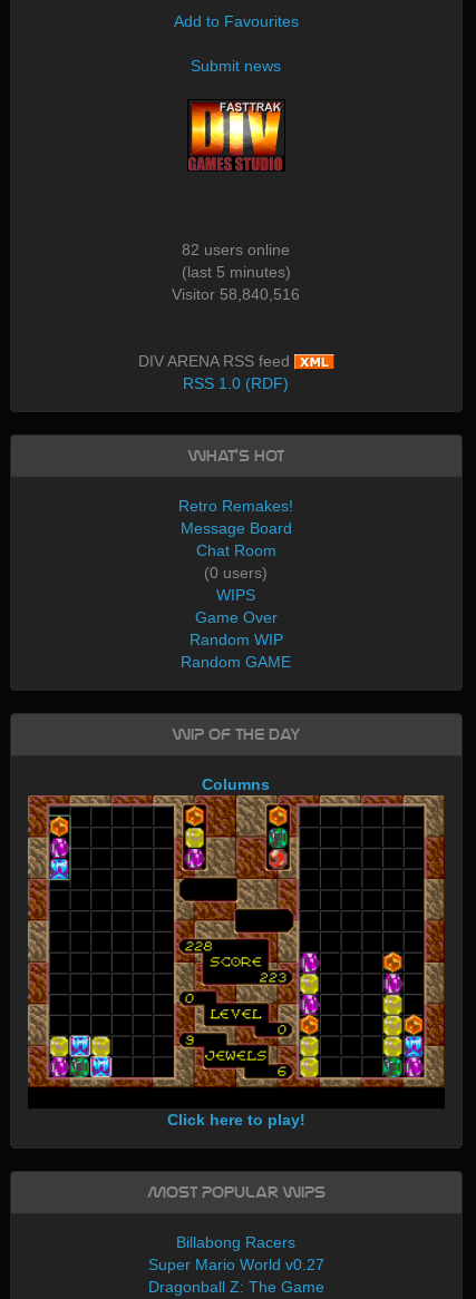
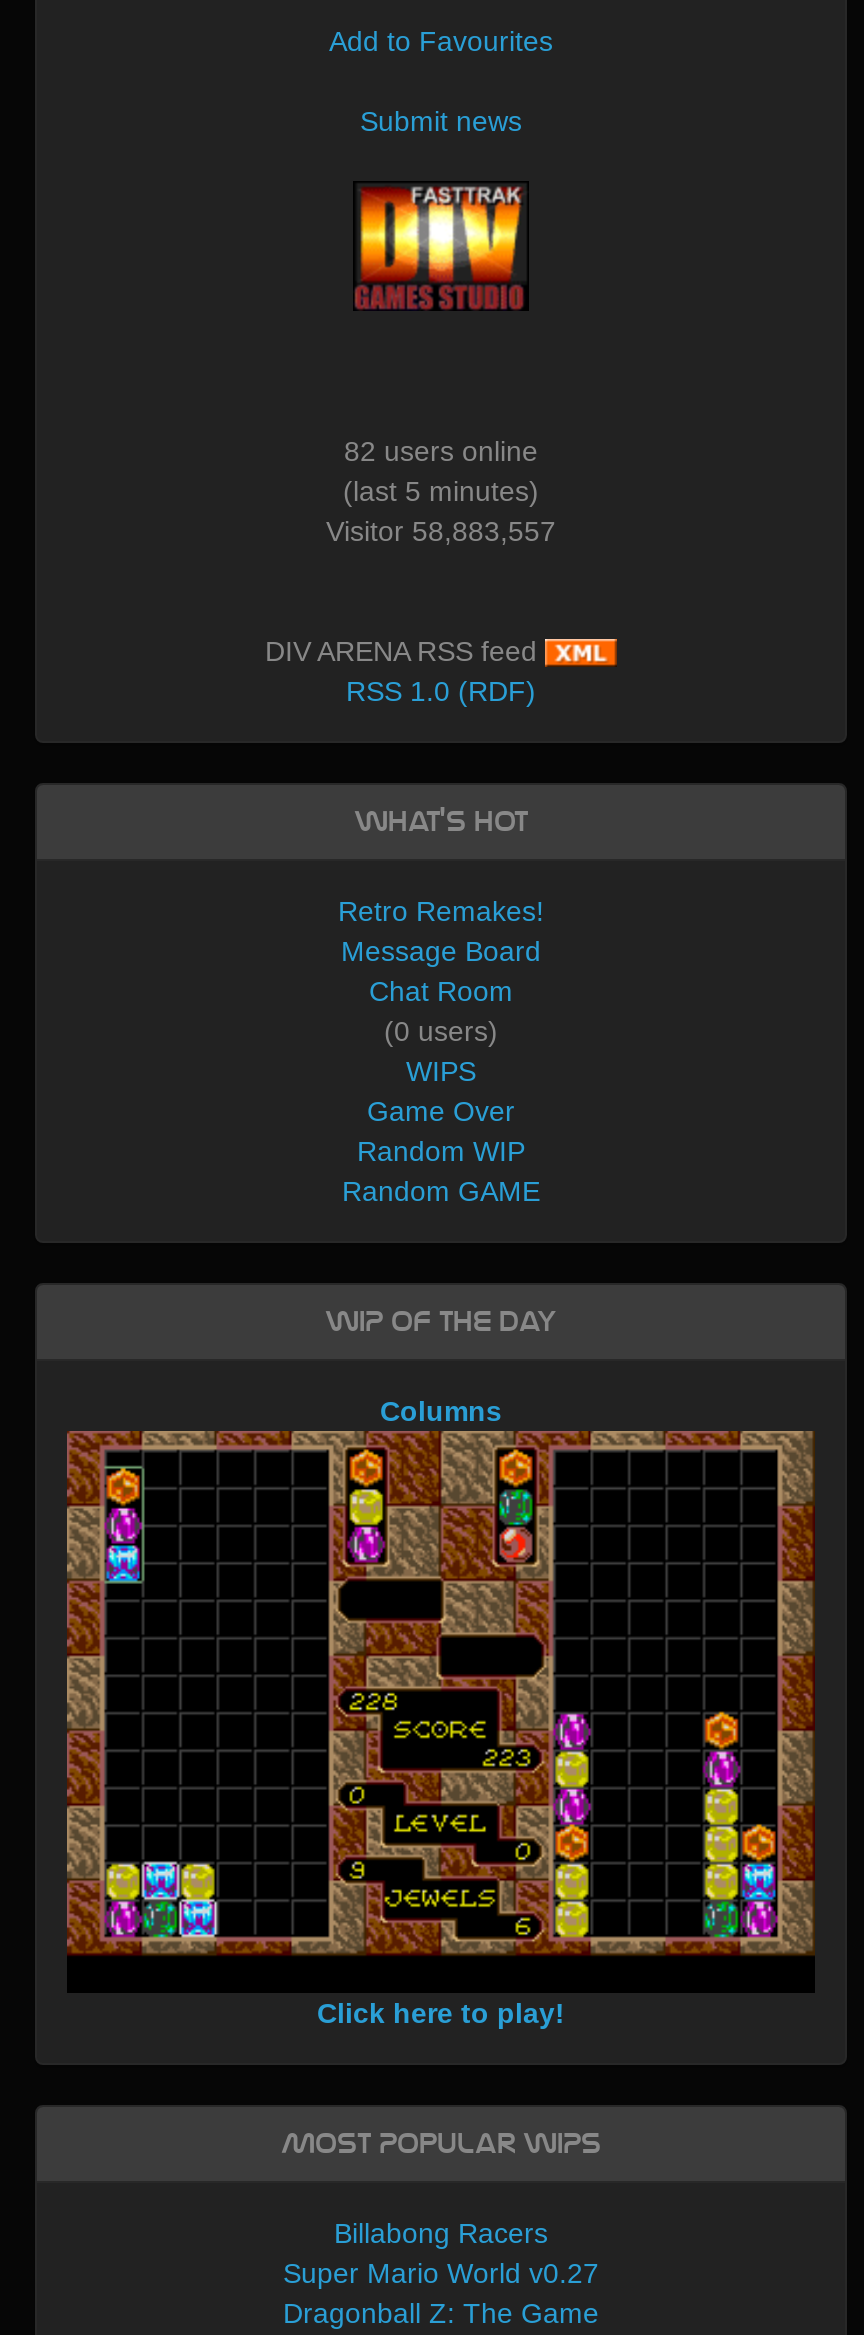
- Visitor 58,840,516
+ Visitor 58,883,557
